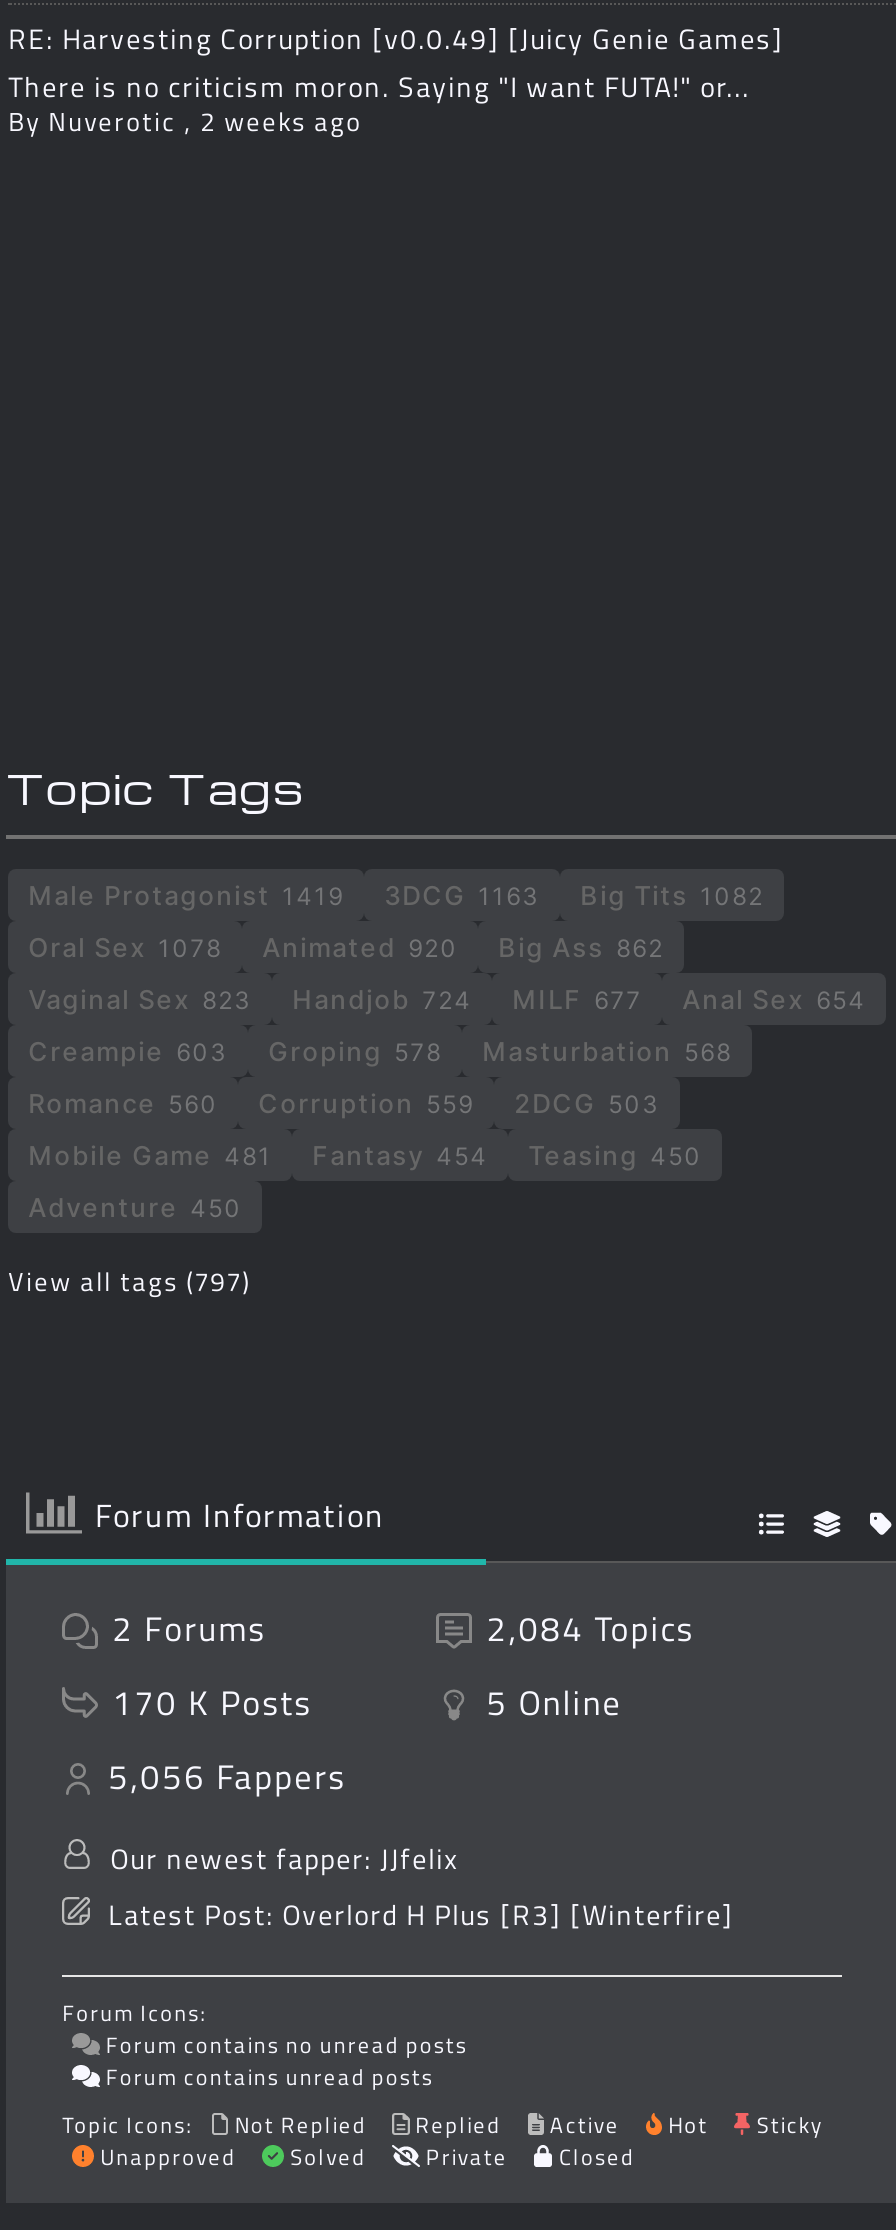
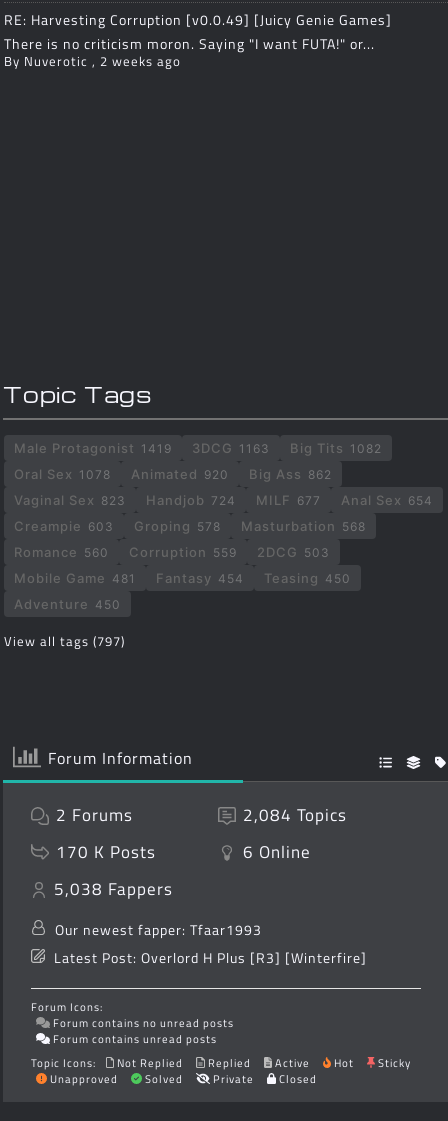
- 5 Online
+ 6 Online

- 5,056 Fappers
+ 5,038 Fappers

- Our newest fapper: JJfelix
+ Our newest fapper: Tfaar1993
